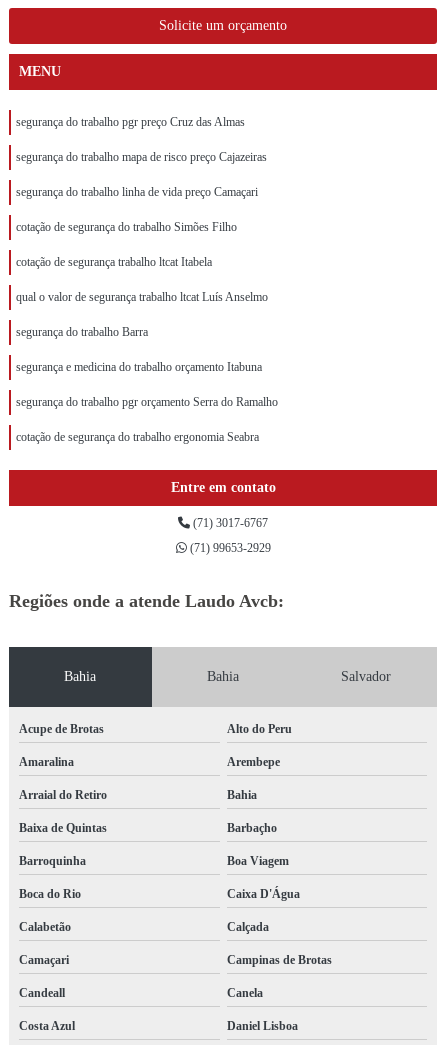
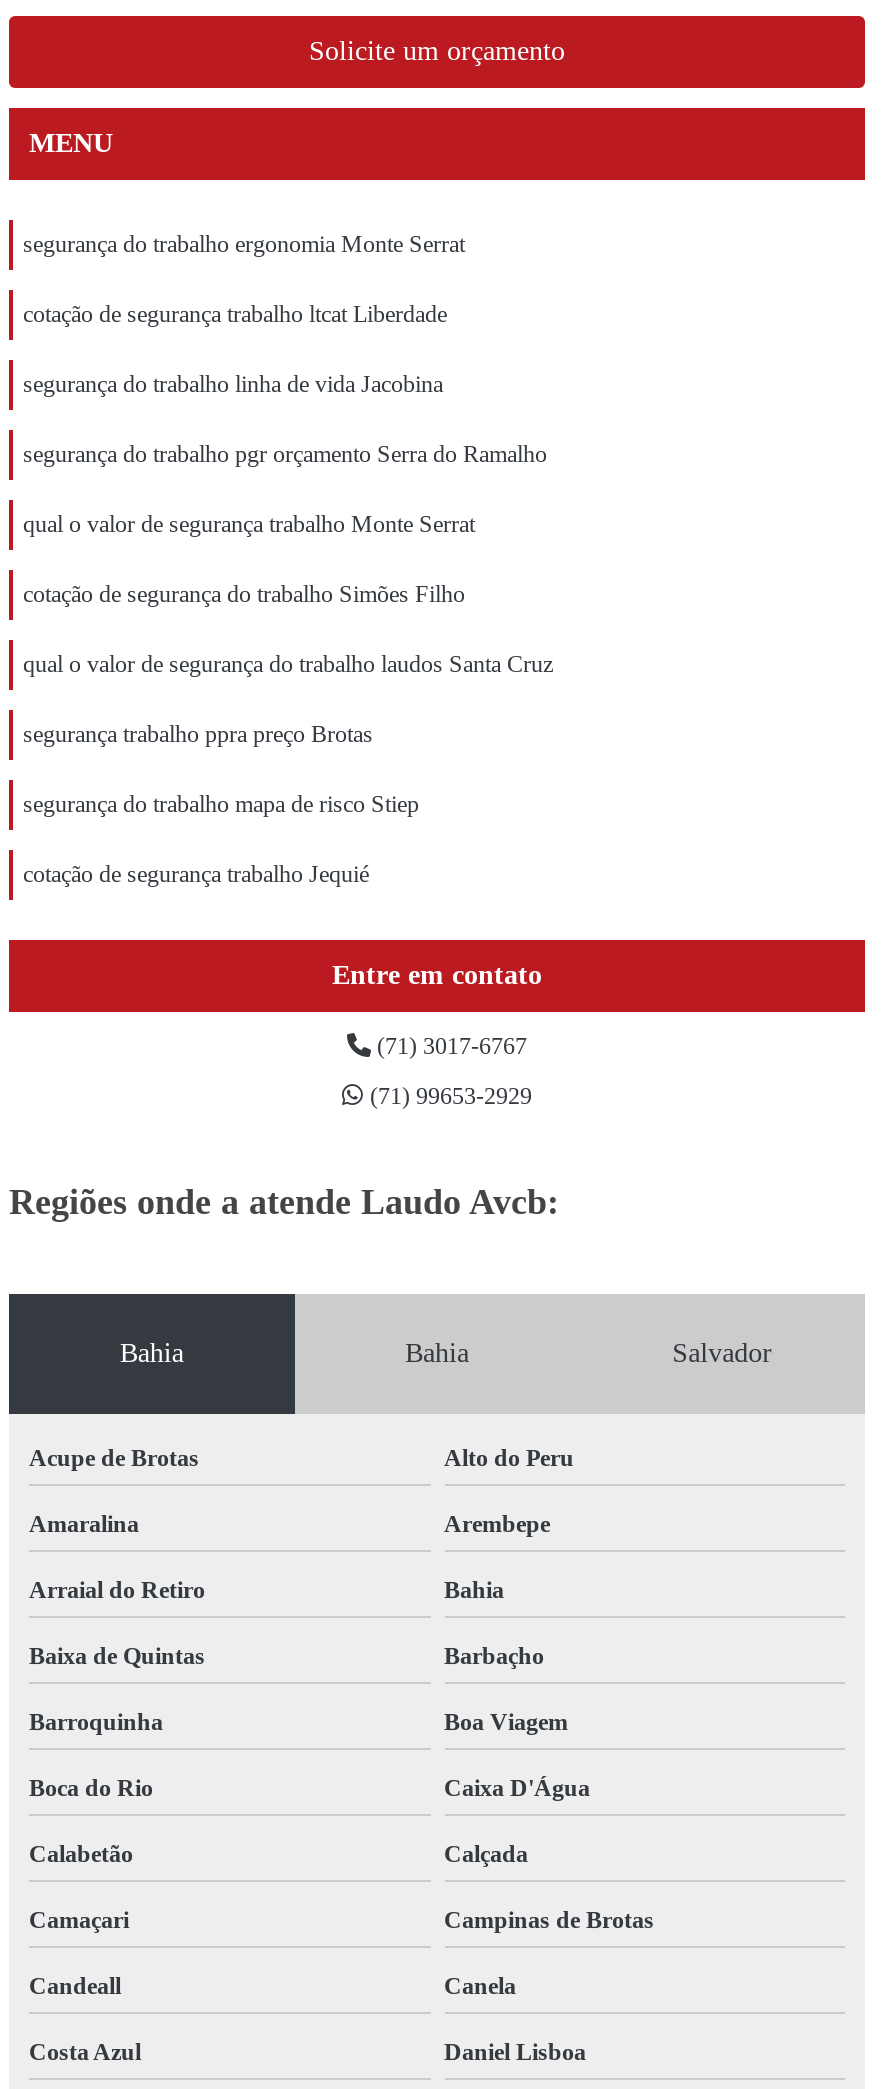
- segurança do trabalho pgr preço Cruz das Almas
- segurança do trabalho mapa de risco preço Cajazeiras
- segurança do trabalho linha de vida preço Camaçari
+ segurança do trabalho ergonomia Monte Serrat
+ cotação de segurança trabalho ltcat Liberdade
+ segurança do trabalho linha de vida Jacobina
+ qual o valor de segurança trabalho Monte Serrat

moved down: cotação de segurança do trabalho Simões Filho

- cotação de segurança trabalho ltcat Itabela
- qual o valor de segurança trabalho ltcat Luís Anselmo
- segurança do trabalho Barra
- segurança e medicina do trabalho orçamento Itabuna
- cotação de segurança do trabalho ergonomia Seabra
+ qual o valor de segurança do trabalho laudos Santa Cruz
+ segurança trabalho ppra preço Brotas
+ segurança do trabalho mapa de risco Stiep
+ cotação de segurança trabalho Jequié

moved up: segurança do trabalho pgr orçamento Serra do Ramalho
